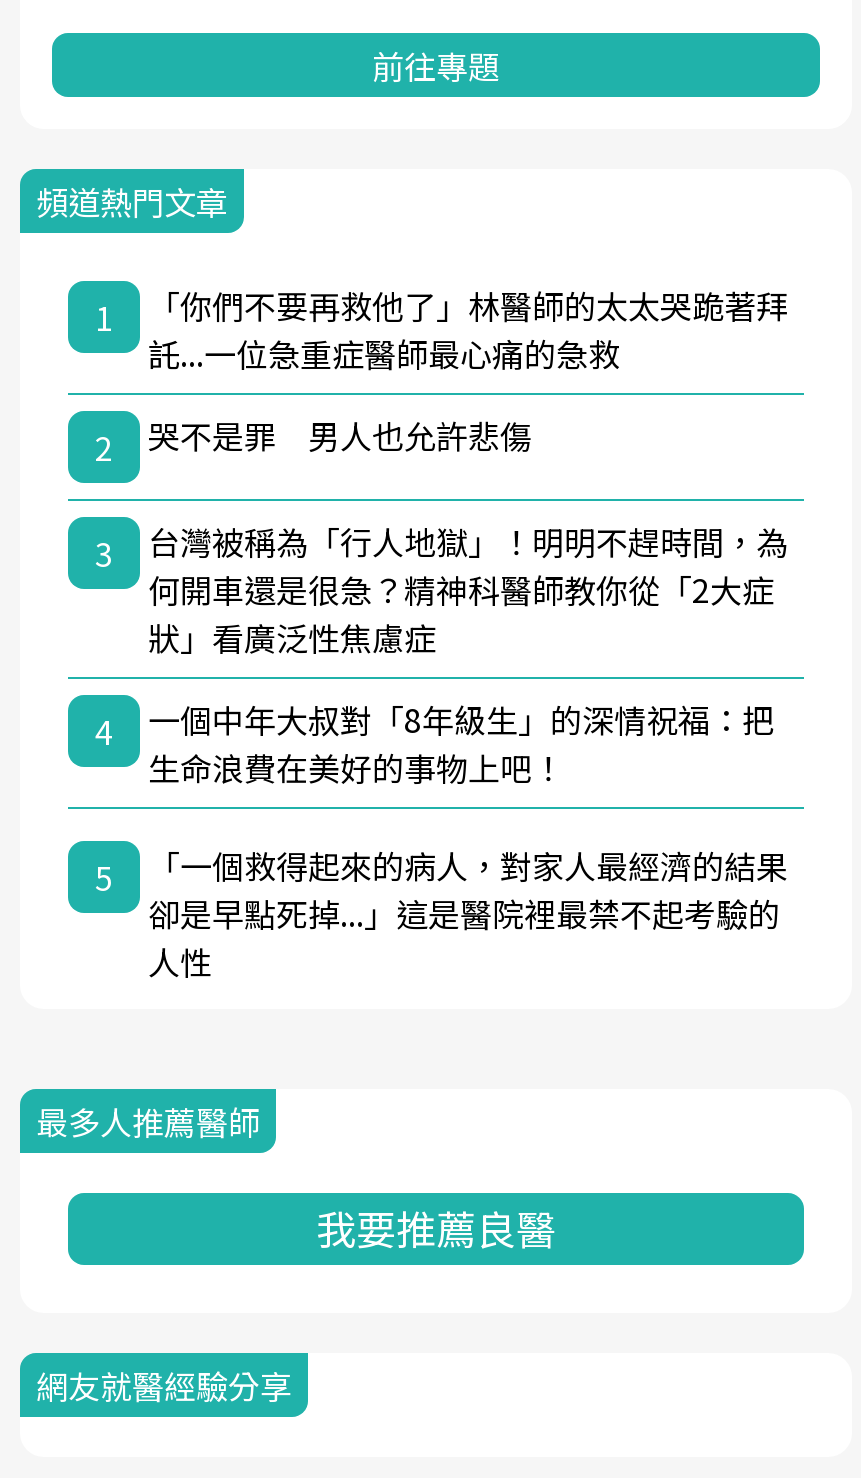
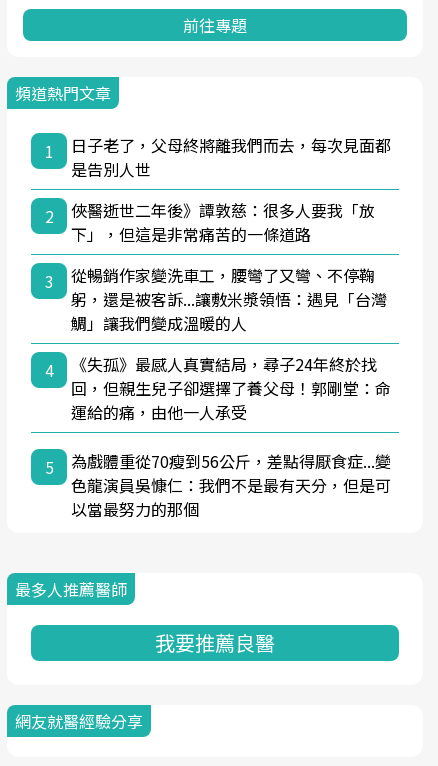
- 「你們不要再救他了」林醫師的太太哭跪著拜
- 託...一位急重症醫師最心痛的急救
+ 日子老了，父母終將離我們而去，每次見面都
+ 是告別人世

- 哭不是罪 男人也允許悲傷
+ 俠醫逝世二年後》譚敦慈：很多人要我「放
+ 下」，但這是非常痛苦的一條道路

- 台灣被稱為「行人地獄」！明明不趕時間，為
- 何開車還是很急？精神科醫師教你從「2大症
- 狀」看廣泛性焦慮症
+ 從暢銷作家變洗車工，腰彎了又彎、不停鞠
+ 躬，還是被客訴...讓敷米漿領悟：遇見「台灣
+ 鯛」讓我們變成溫暖的人

- 一個中年大叔對「8年級生」的深情祝福：把
- 生命浪費在美好的事物上吧！
+ 《失孤》最感人真實結局，尋子24年終於找
+ 回，但親生兒子卻選擇了養父母！郭剛堂：命
+ 運給的痛，由他一人承受

- 「一個救得起來的病人，對家人最經濟的結果
- 卻是早點死掉...」這是醫院裡最禁不起考驗的
- 人性
+ 為戲體重從70瘦到56公斤，差點得厭食症...變
+ 色龍演員吳慷仁：我們不是最有天分，但是可
+ 以當最努力的那個
